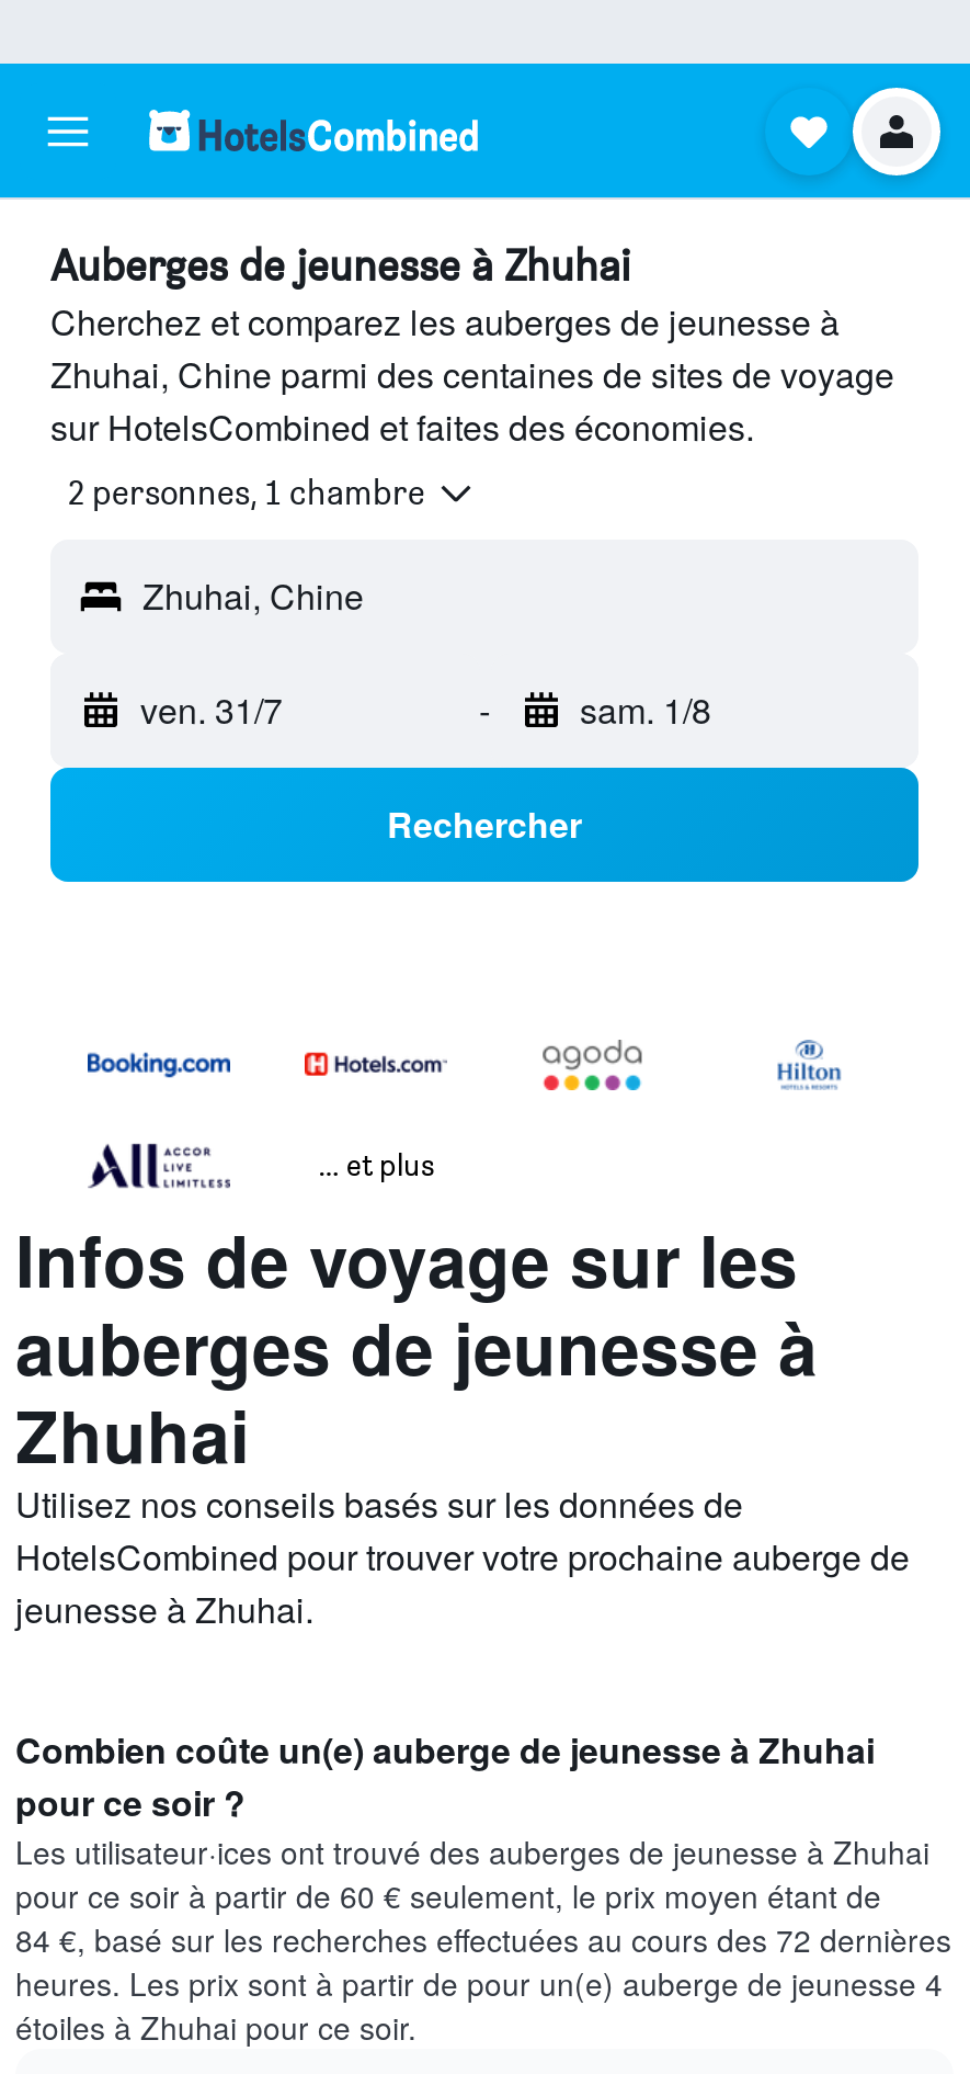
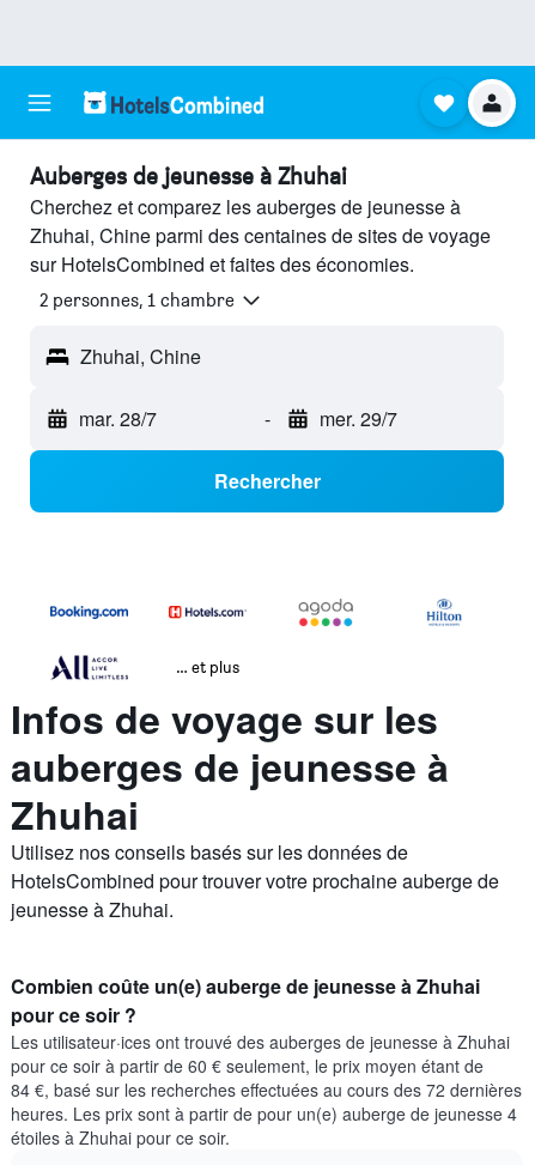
- ven. 31/7
+ mar. 28/7

- sam. 1/8
+ mer. 29/7
